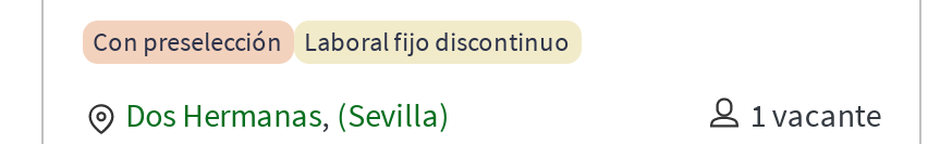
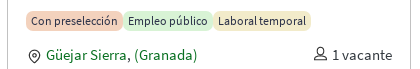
- Laboral fijo discontinuo
+ Empleo público
+ Laboral temporal

- Dos Hermanas, (Sevilla)
+ Güejar Sierra, (Granada)
